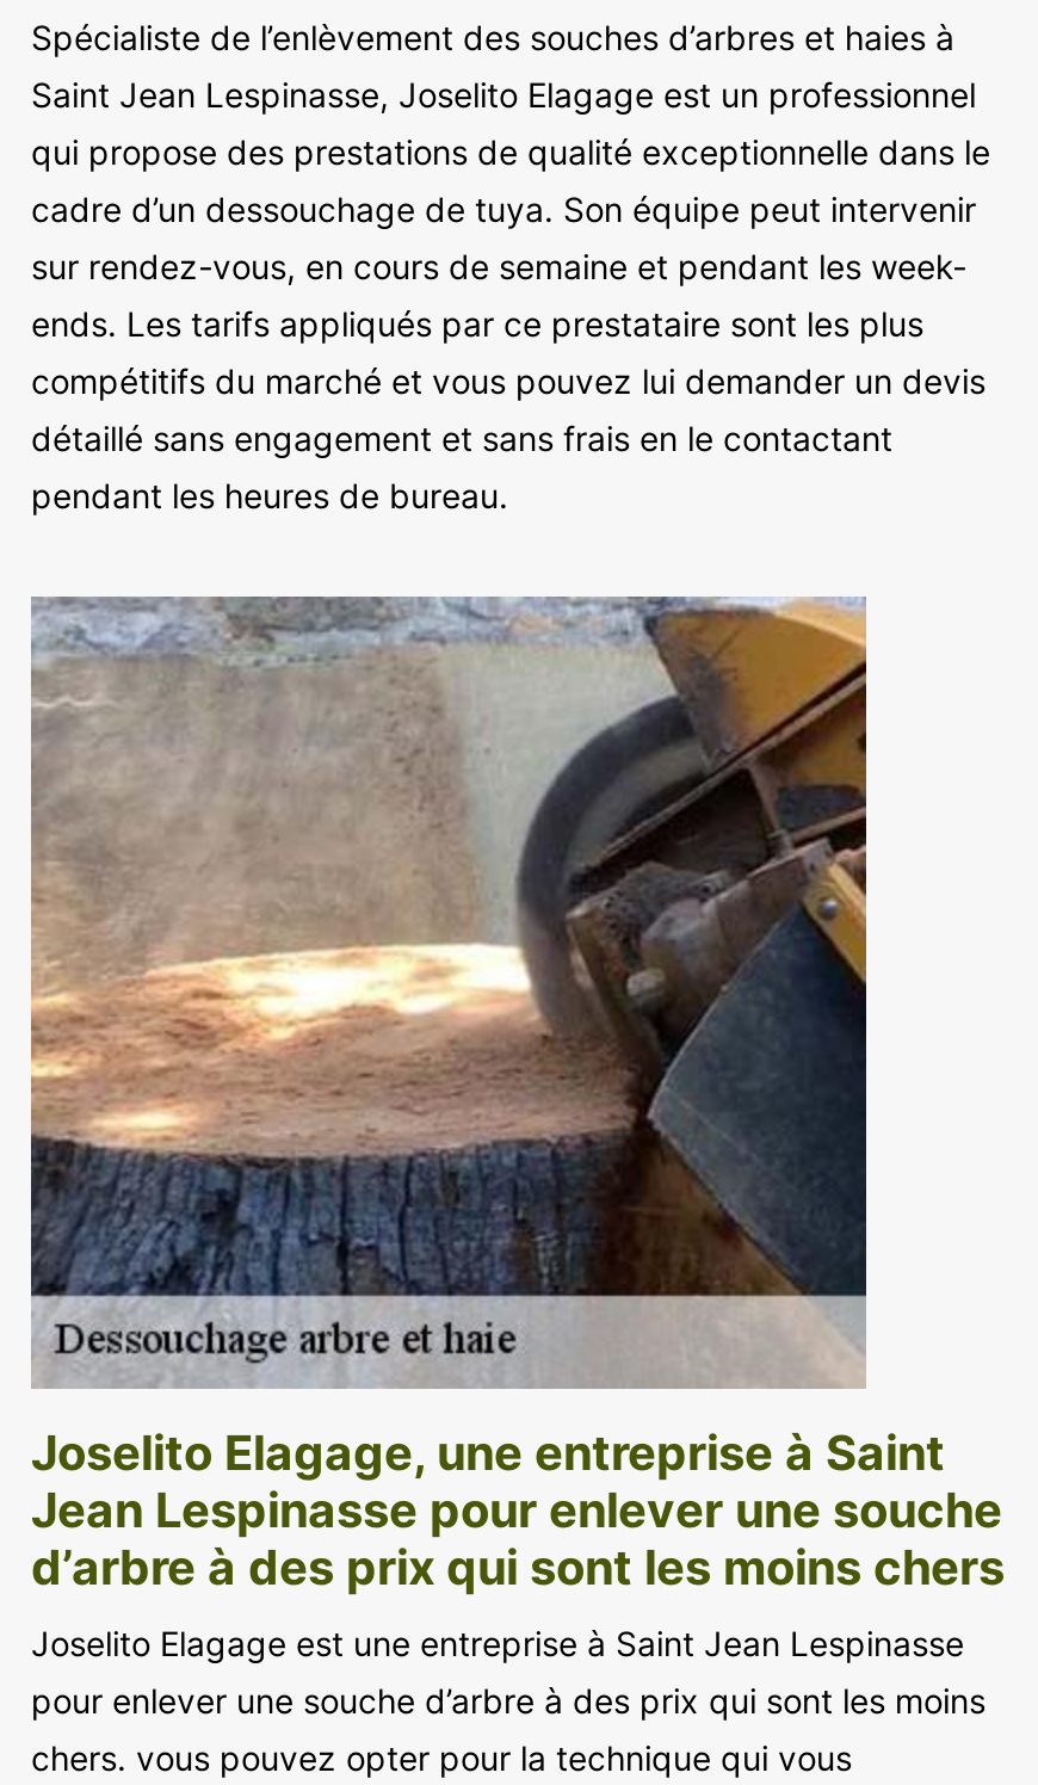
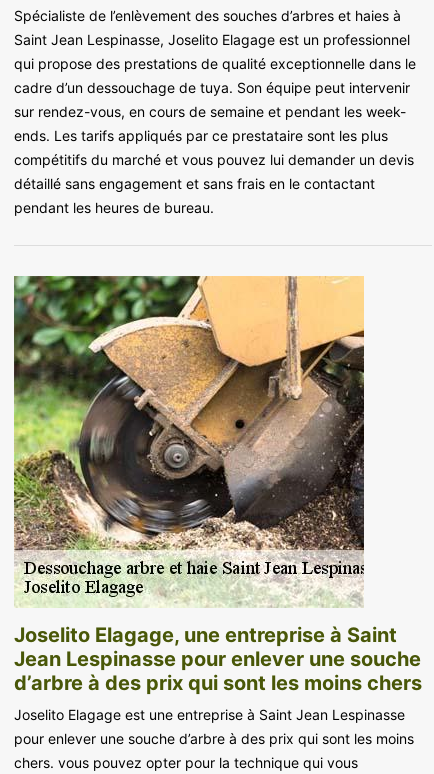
- [image]
+ [image]
